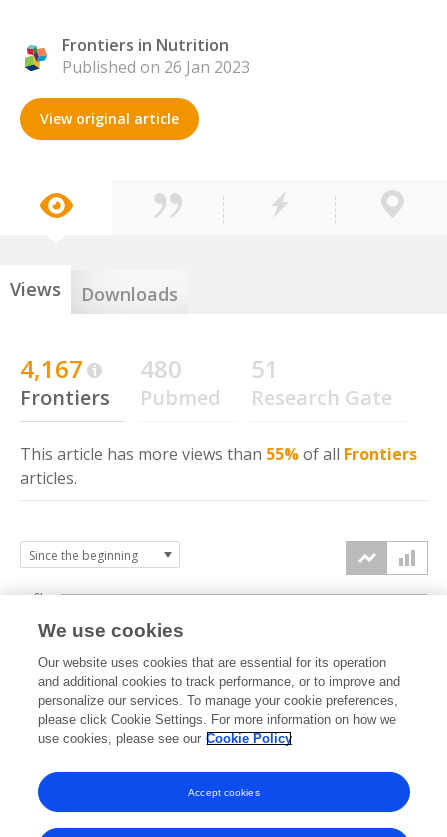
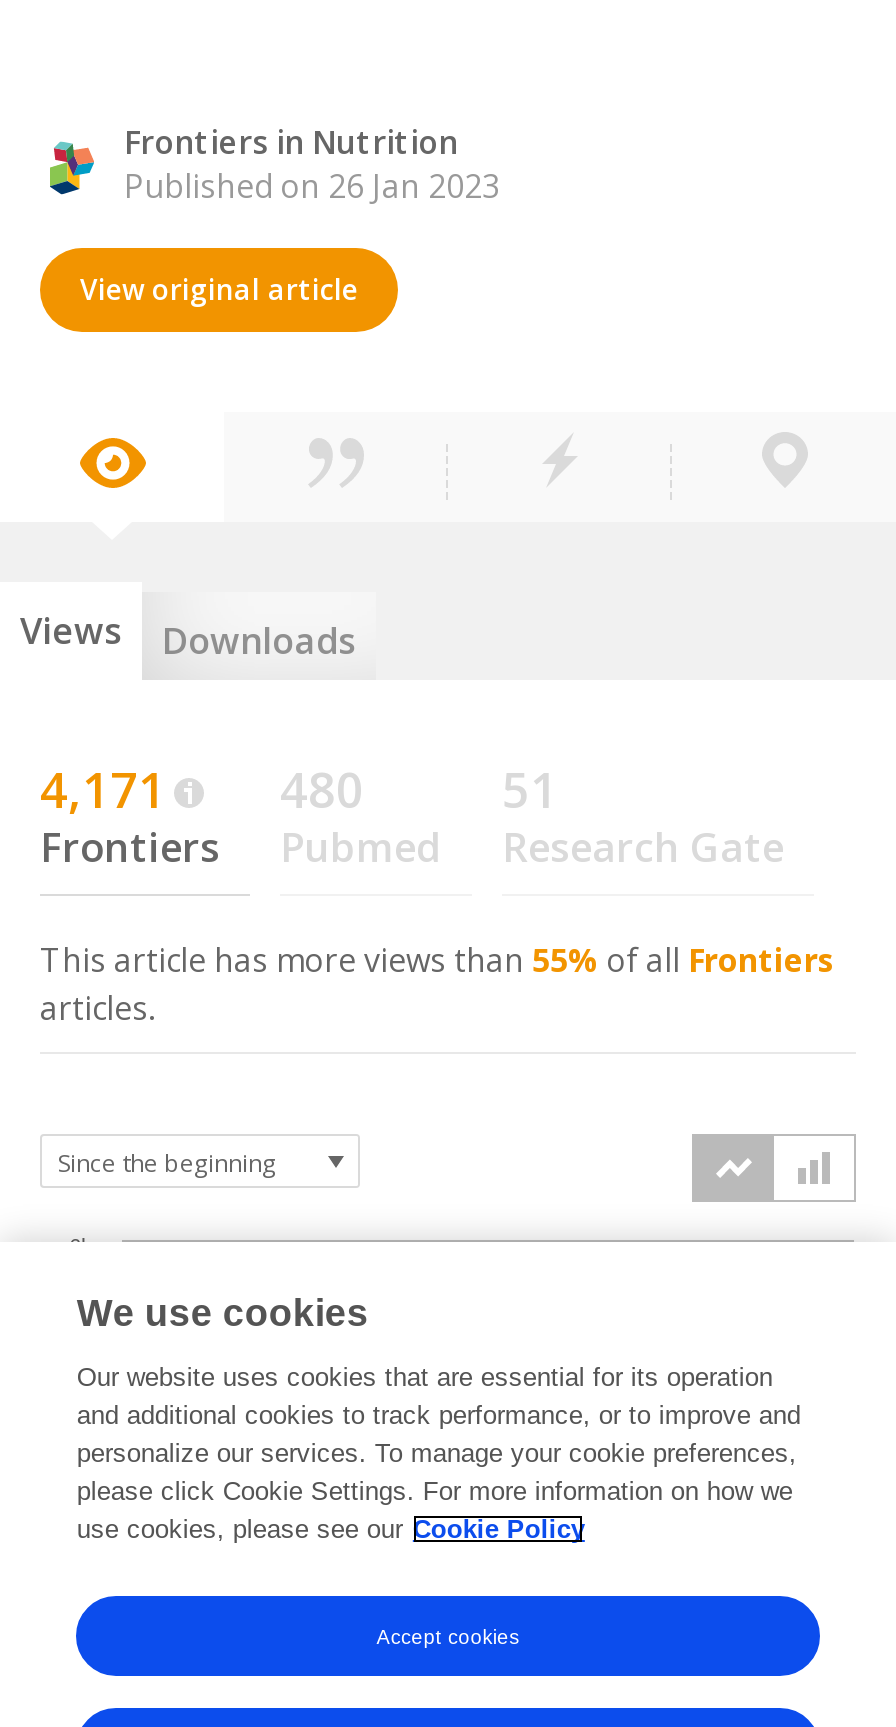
- 4,167
+ 4,171
